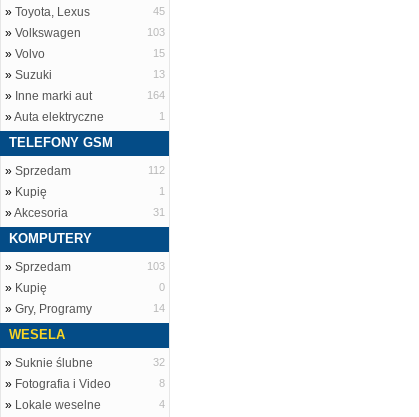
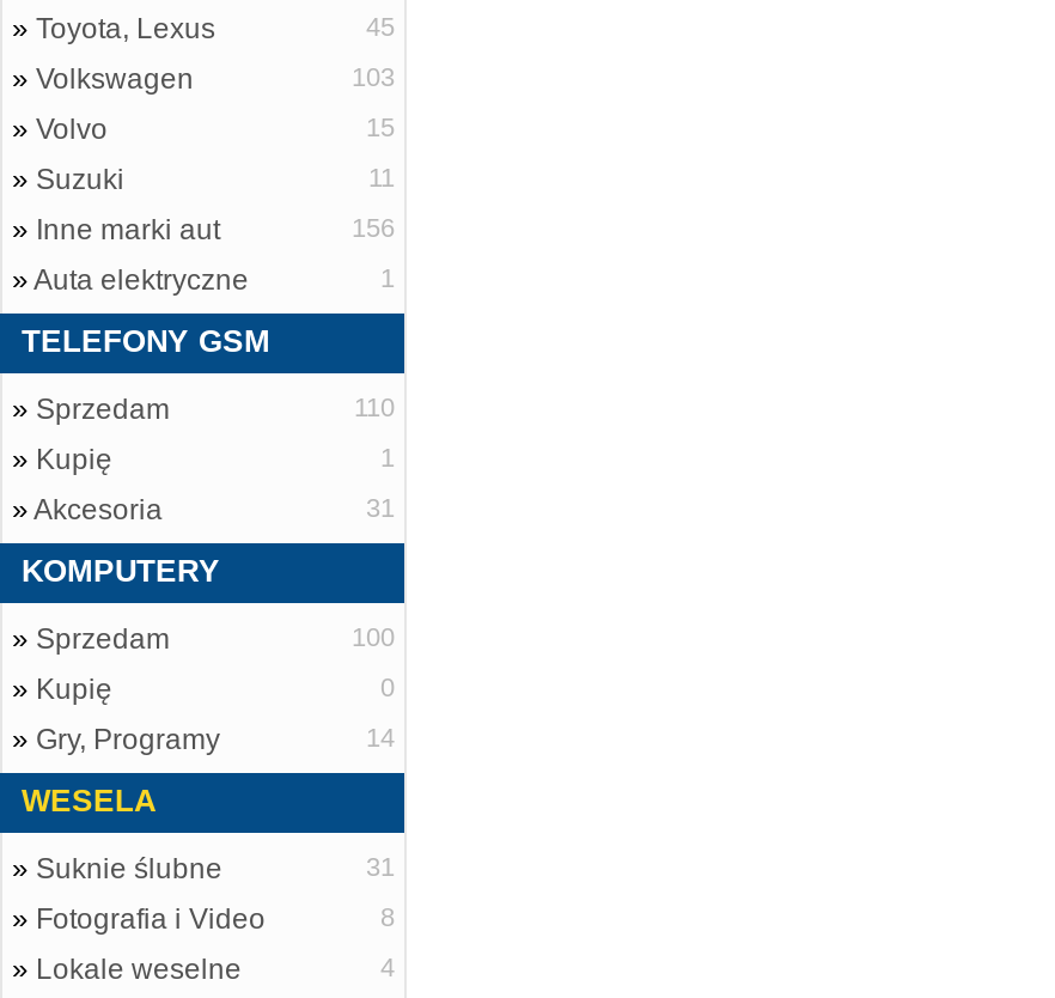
- 13
+ 11

- 164
+ 156

- 112
+ 110

- 103
+ 100

- 32
+ 31
